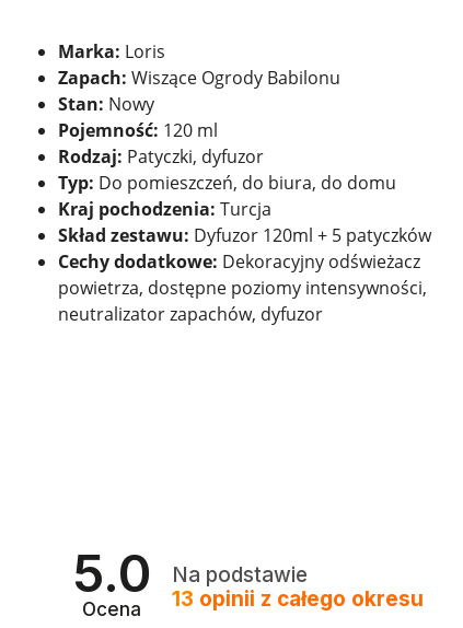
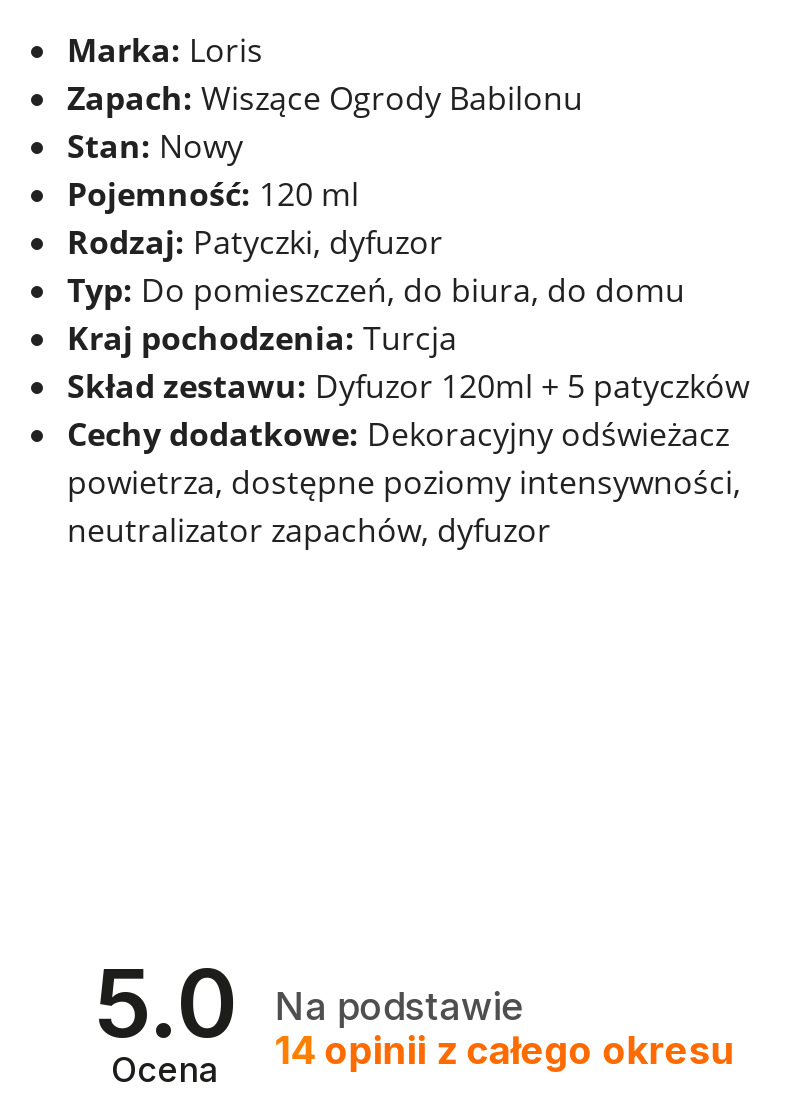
- 13 opinii z całego okresu
+ 14 opinii z całego okresu
